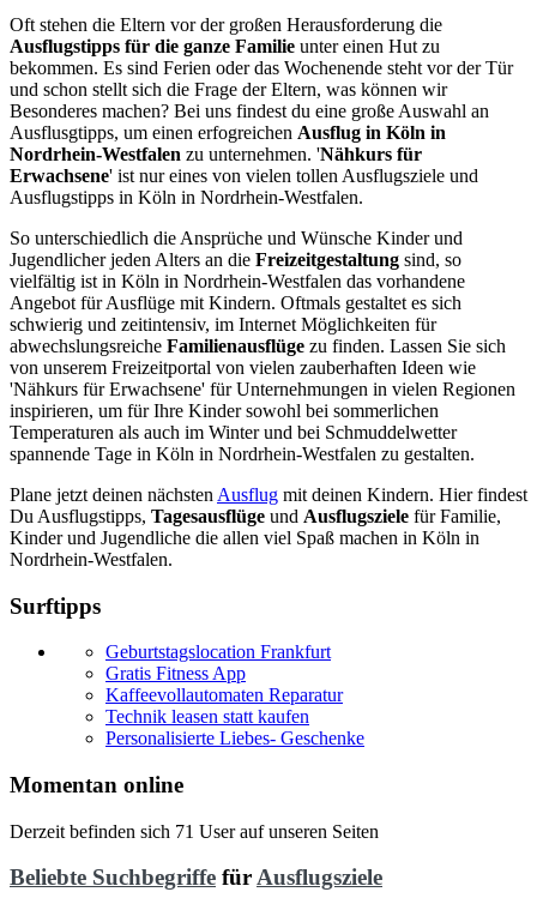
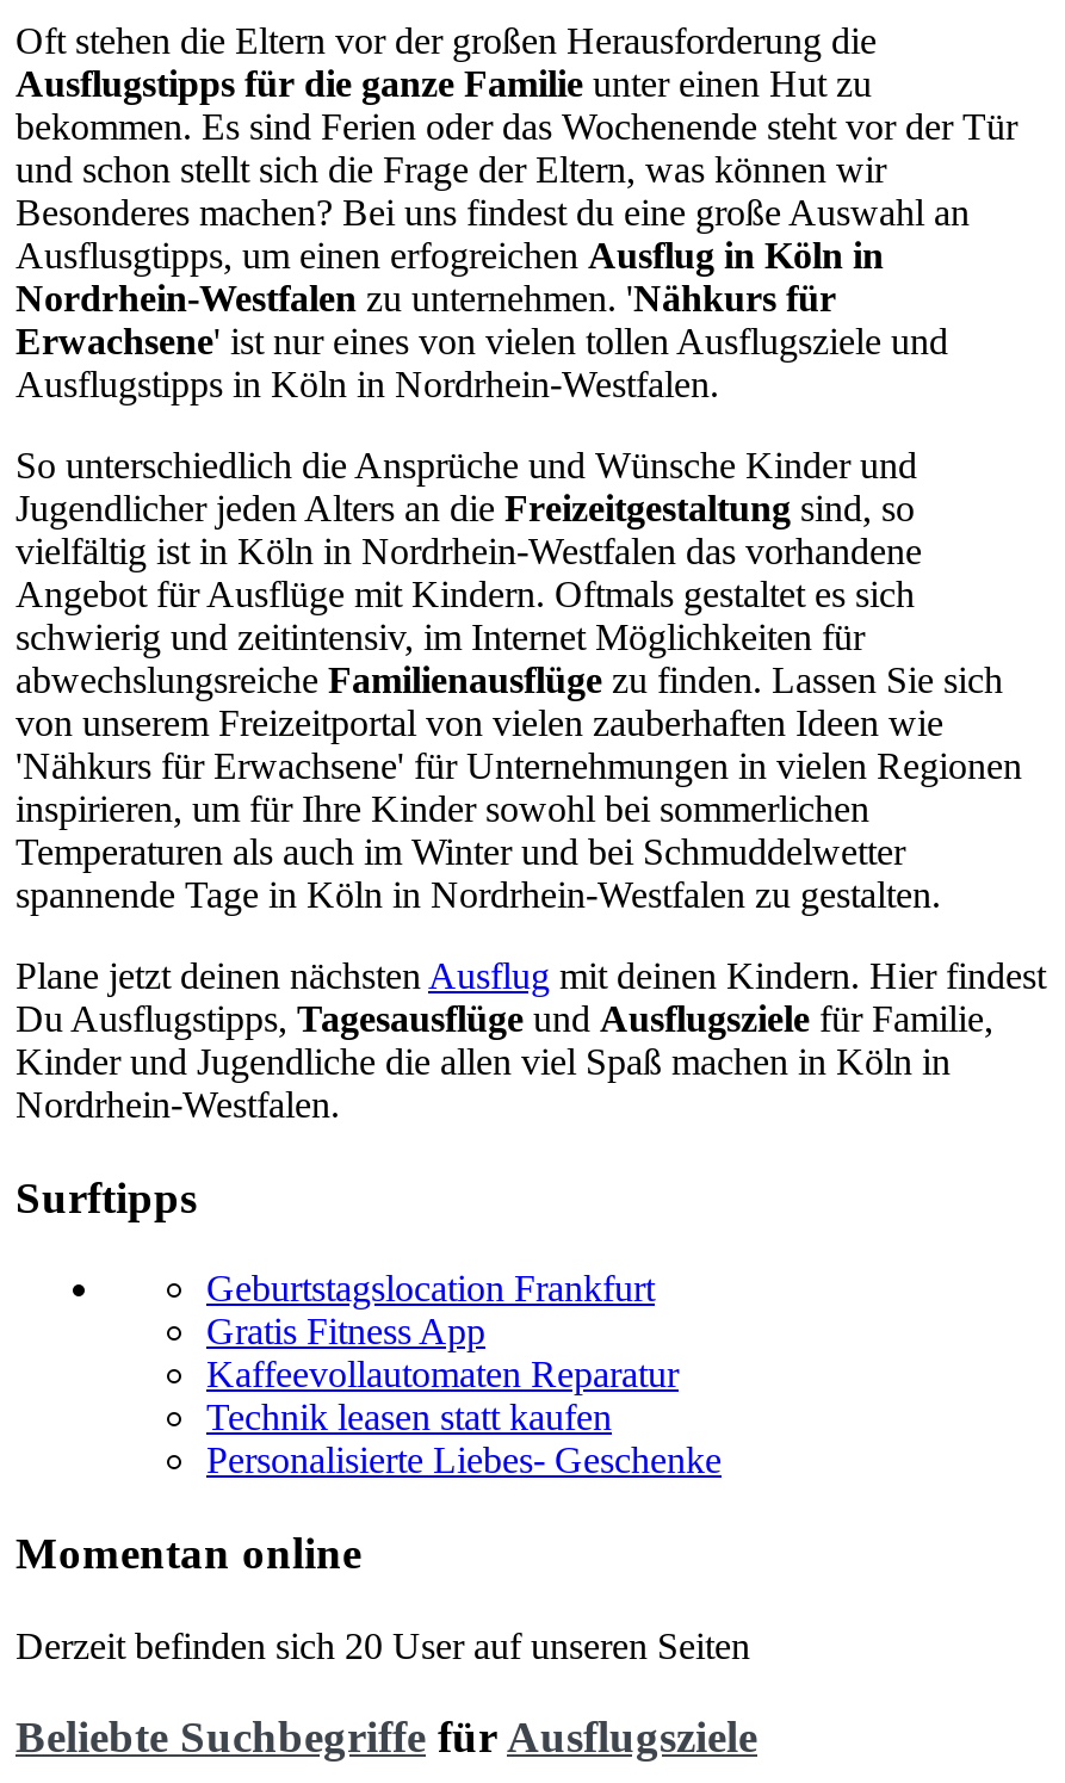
- Derzeit befinden sich 71 User auf unseren Seiten
+ Derzeit befinden sich 20 User auf unseren Seiten
